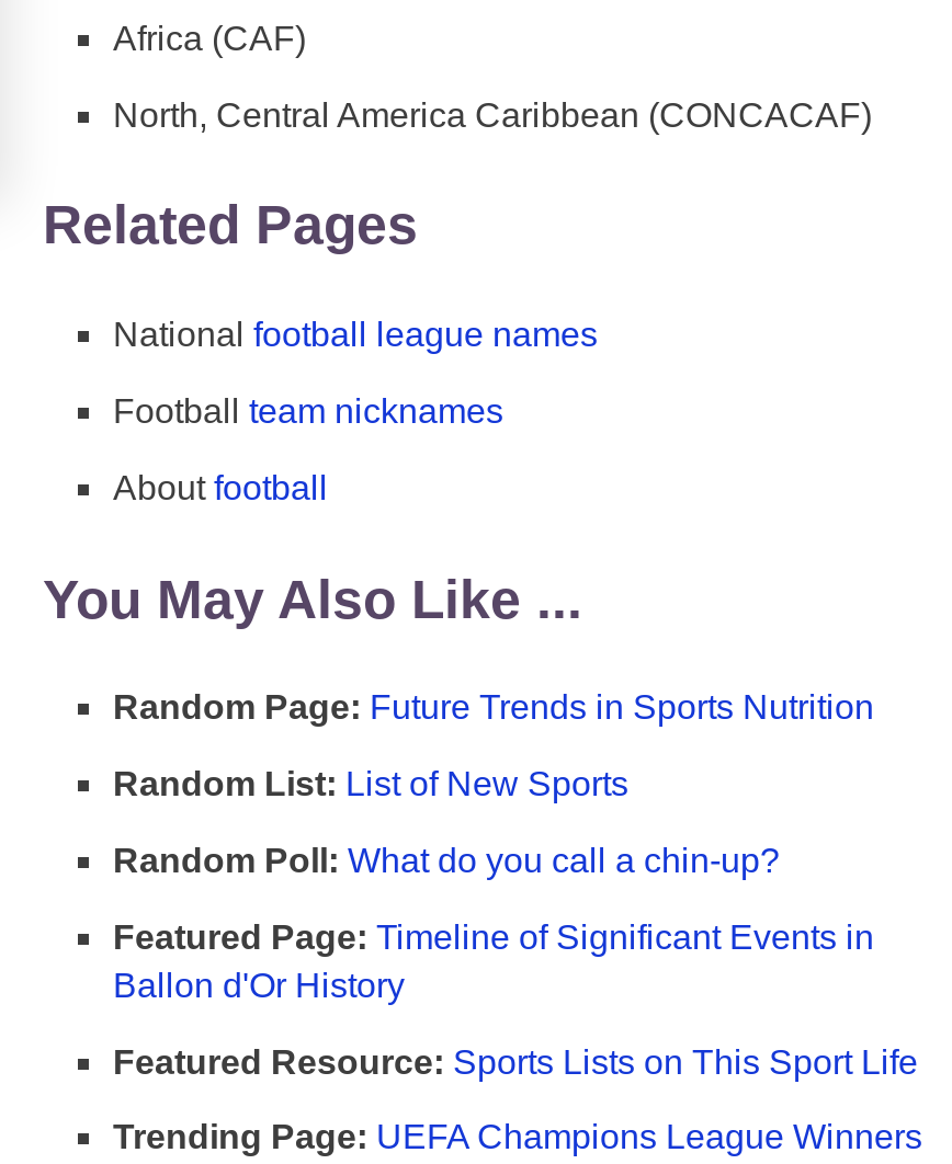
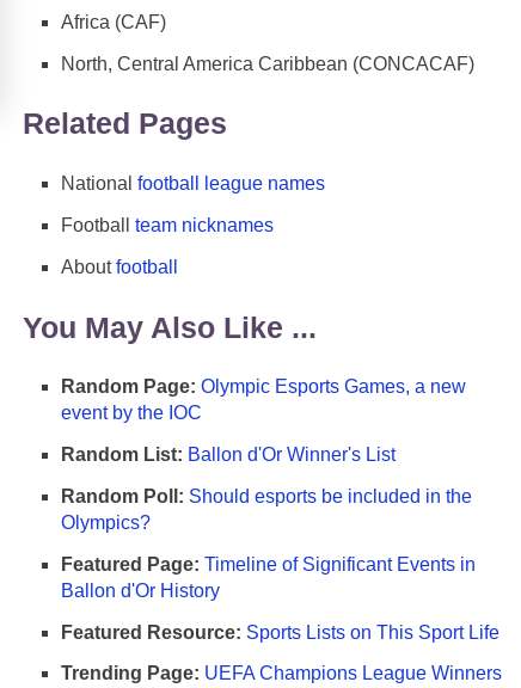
- Random Page: Future Trends in Sports Nutrition
+ Random Page: Olympic Esports Games, a new
+ event by the IOC

- Random List: List of New Sports
+ Random List: Ballon d'Or Winner's List

- Random Poll: What do you call a chin-up?
+ Random Poll: Should esports be included in the
+ Olympics?
